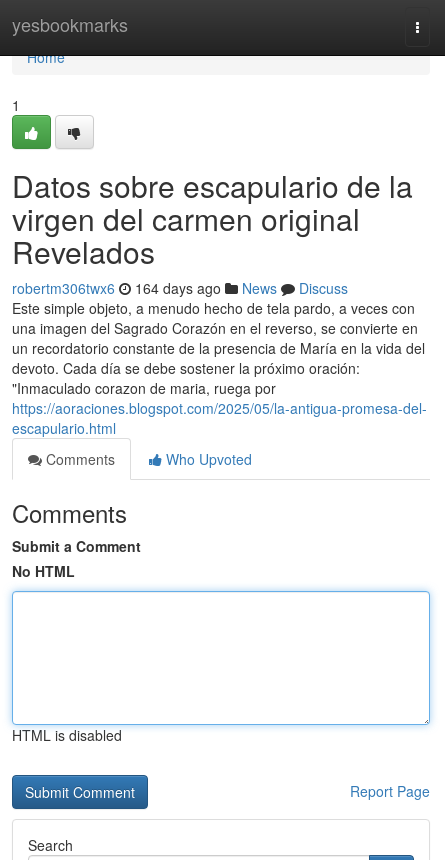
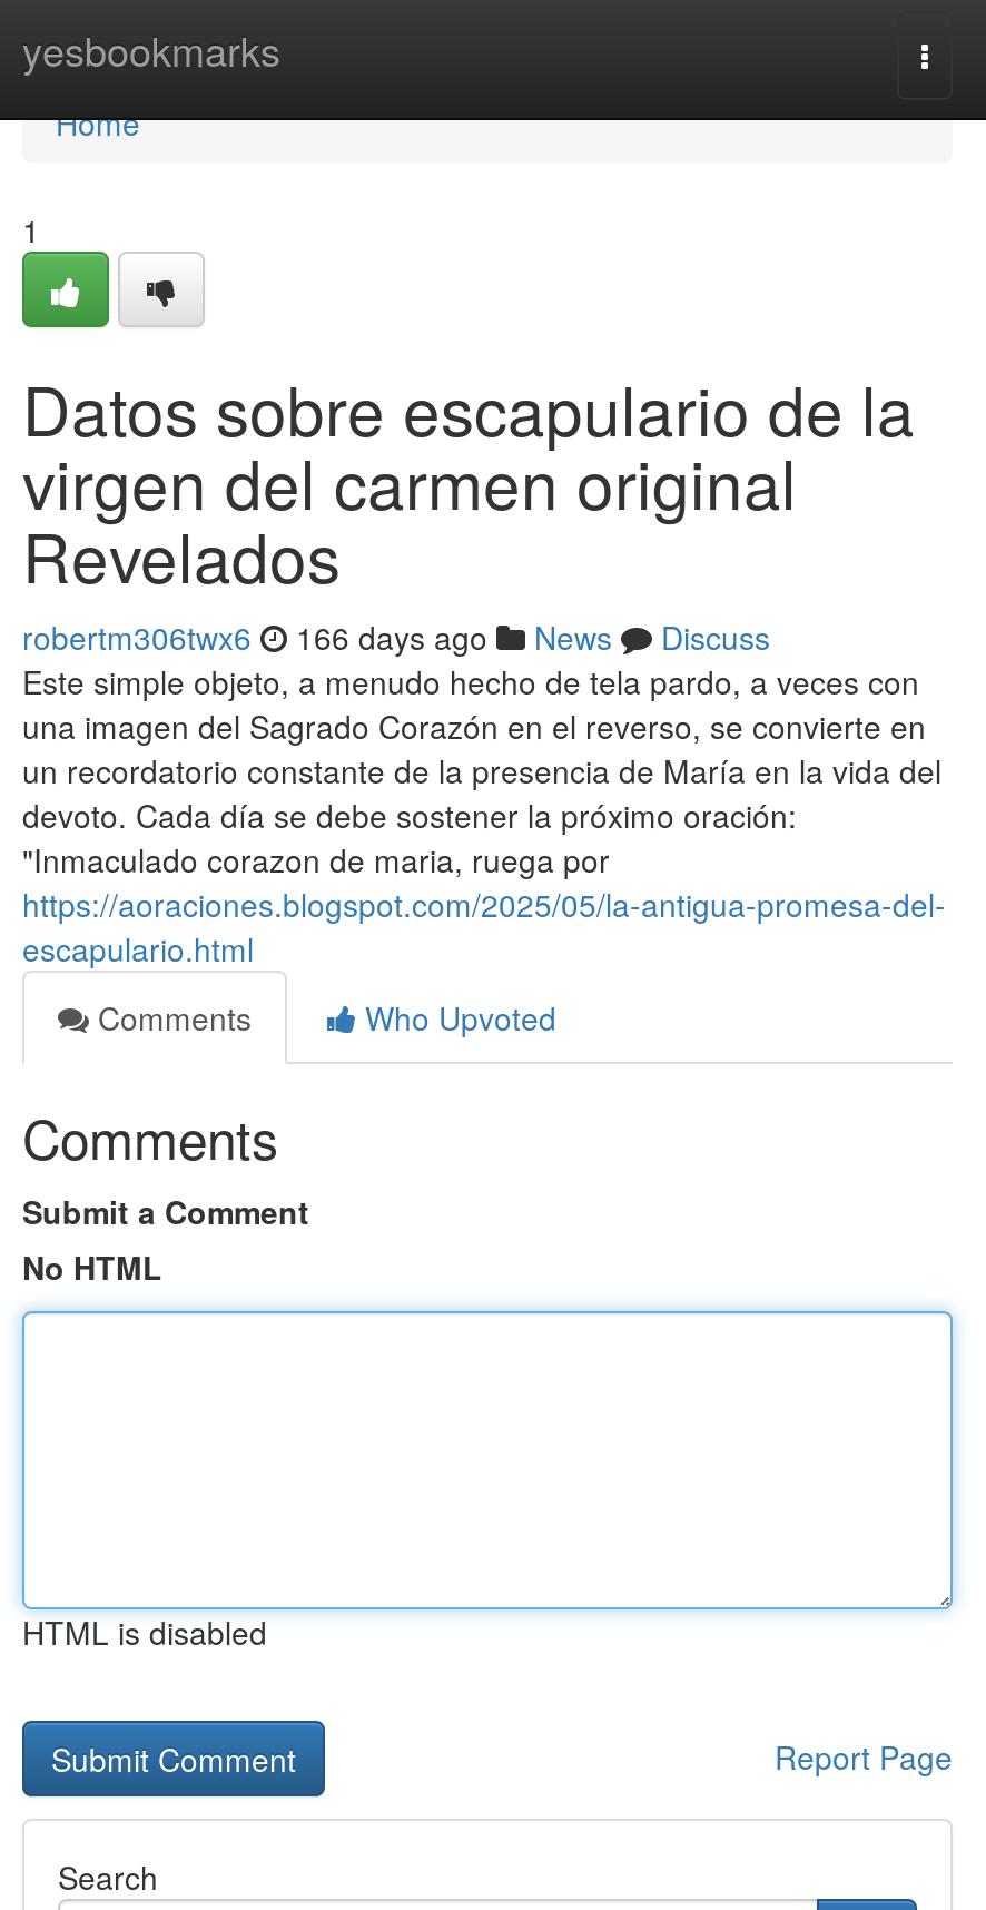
- robertm306twx6 164 days ago News Discuss
+ robertm306twx6 166 days ago News Discuss
